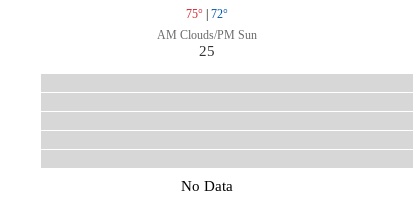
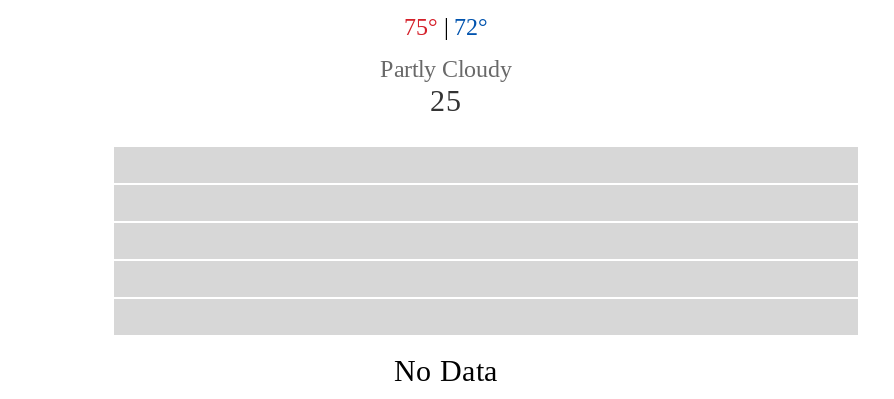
- AM Clouds/PM Sun
+ Partly Cloudy
